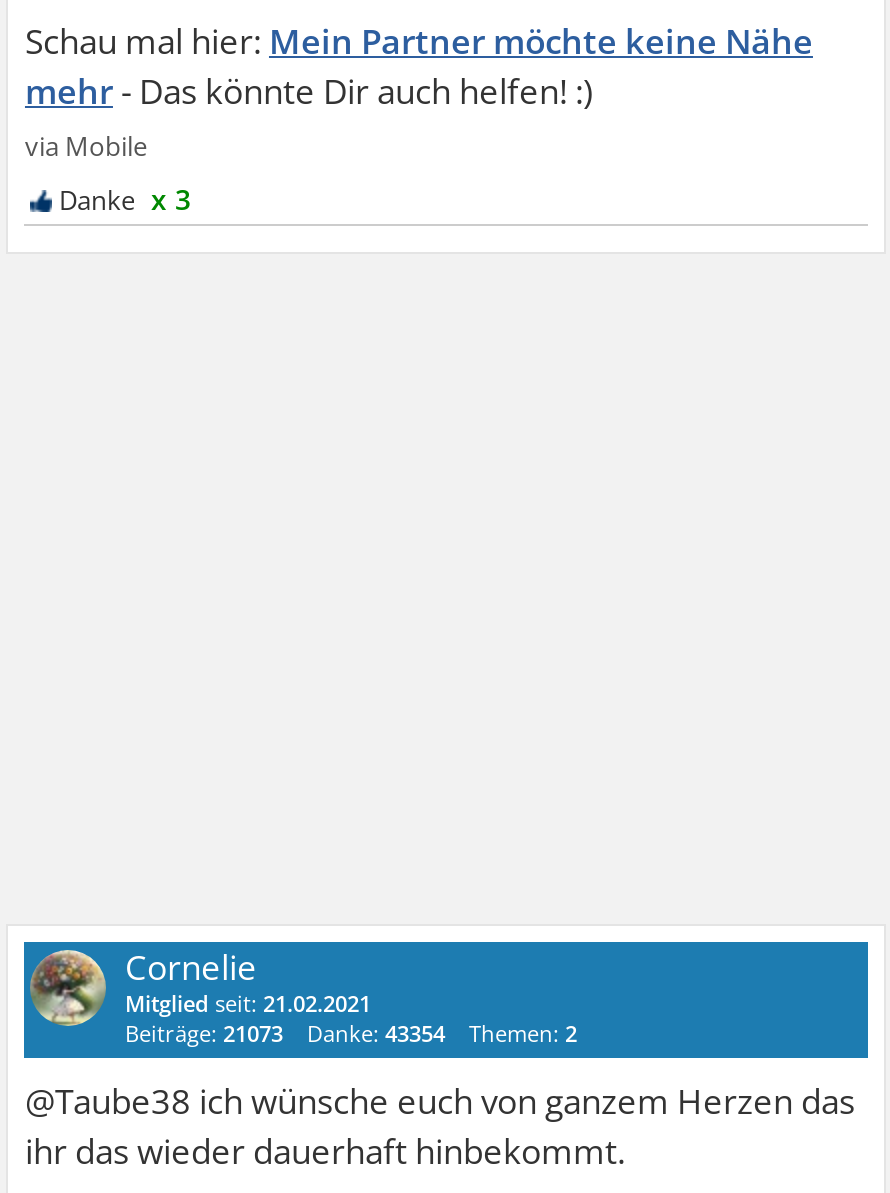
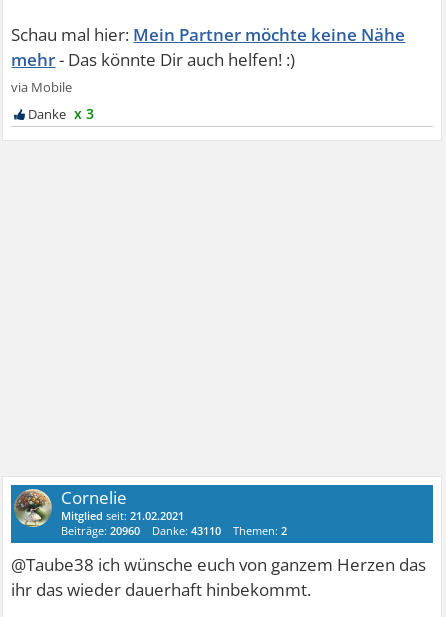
- Beiträge: 21073
+ Beiträge: 20960

- Danke: 43354
+ Danke: 43110
